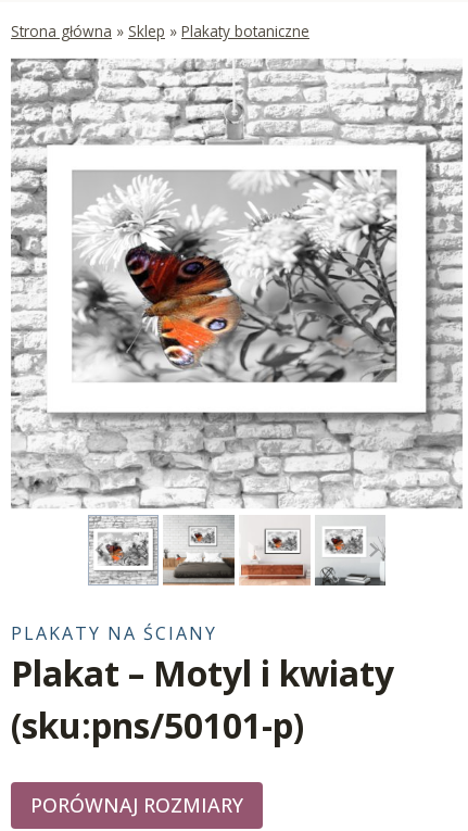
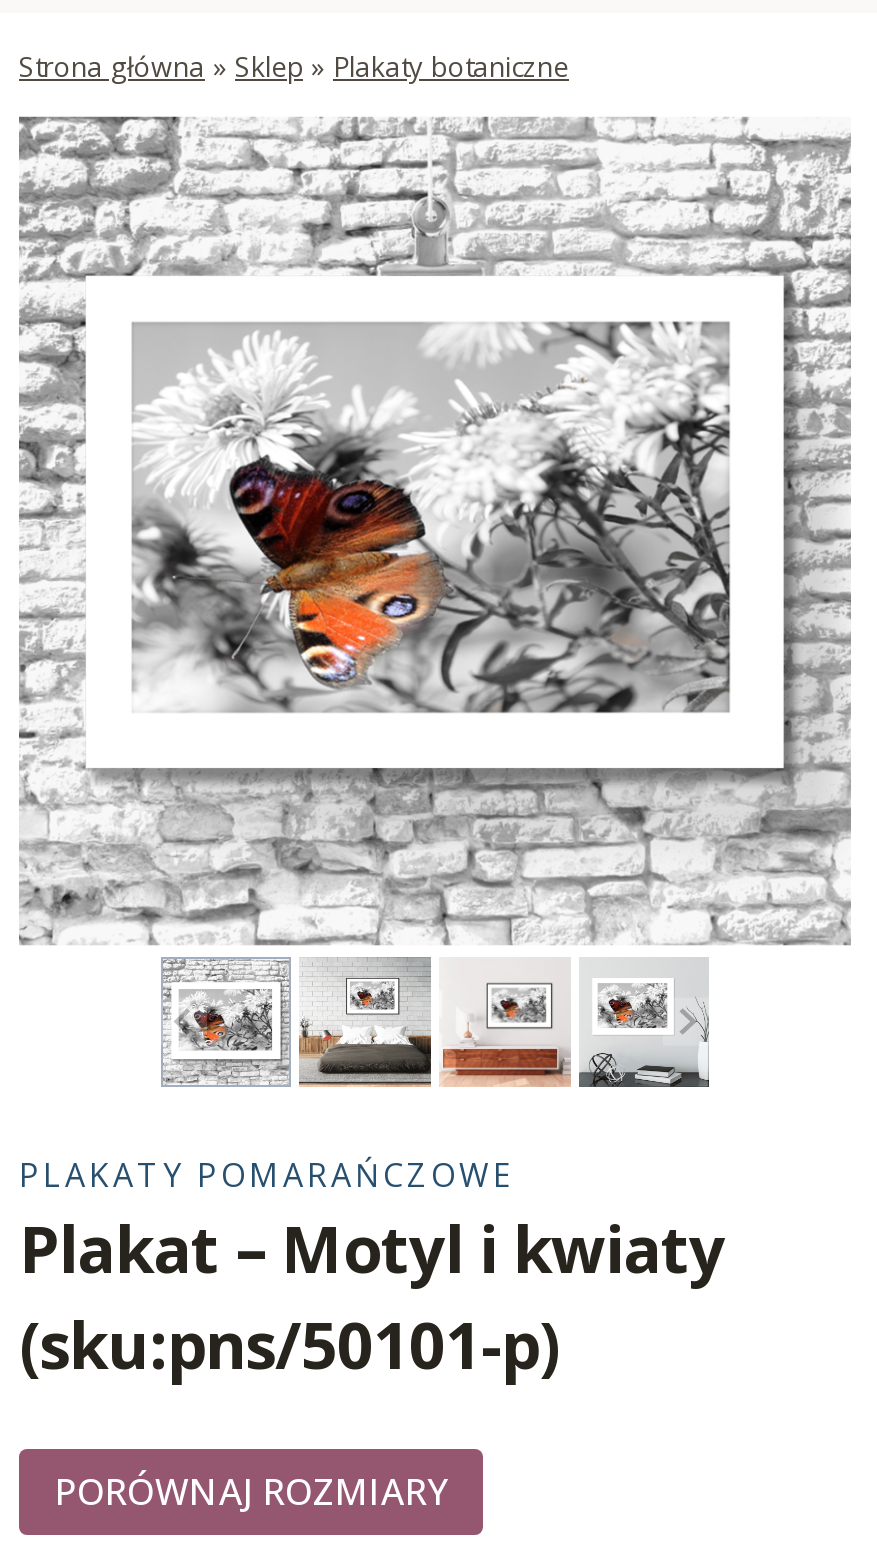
- PLAKATY NA ŚCIANY
+ PLAKATY POMARAŃCZOWE
